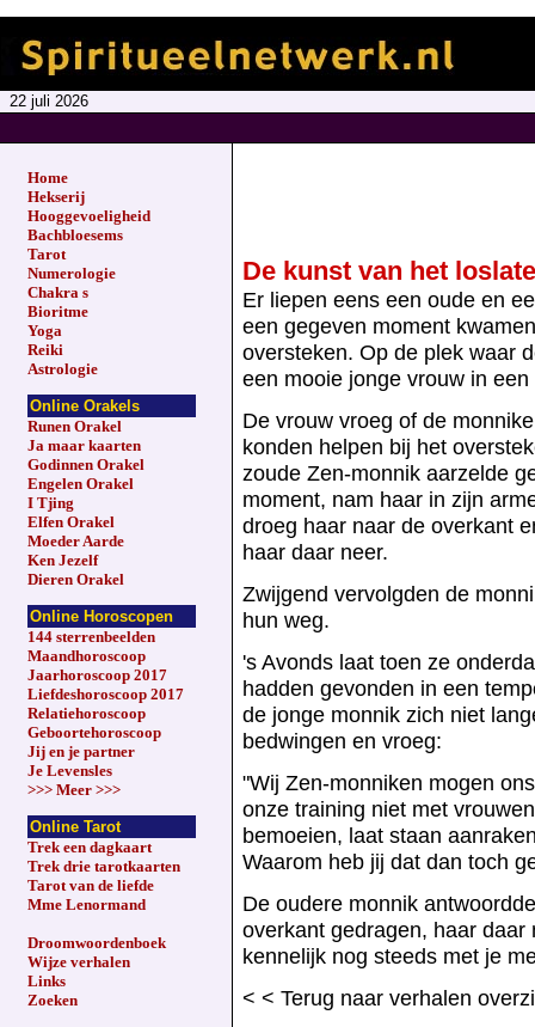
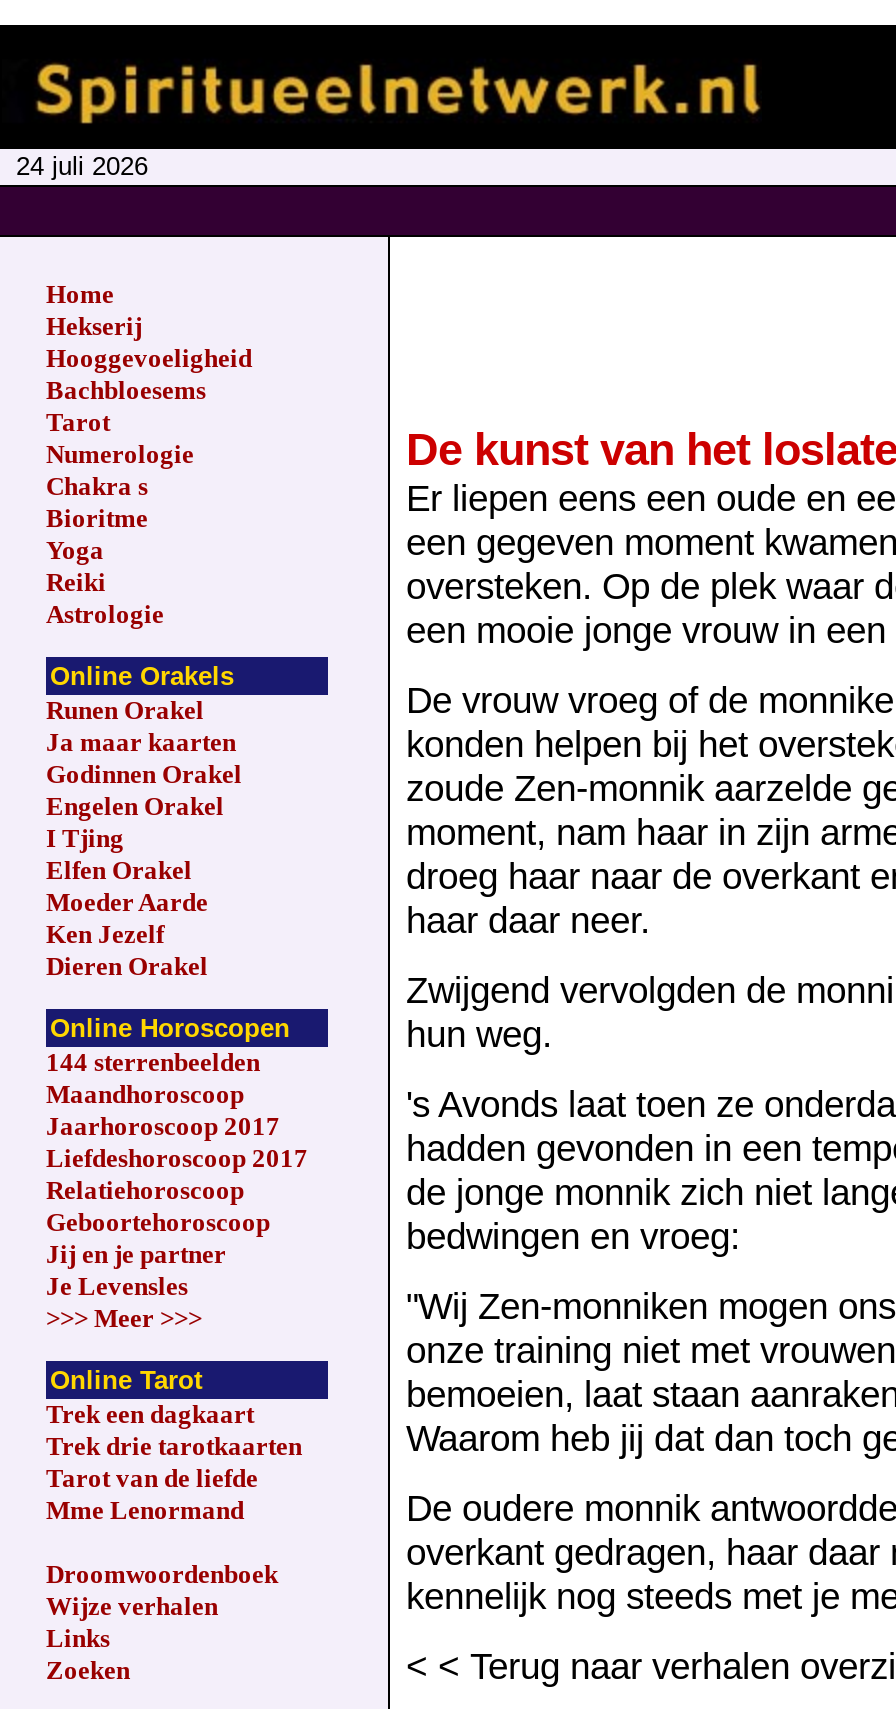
- 22 juli 2026
+ 24 juli 2026
